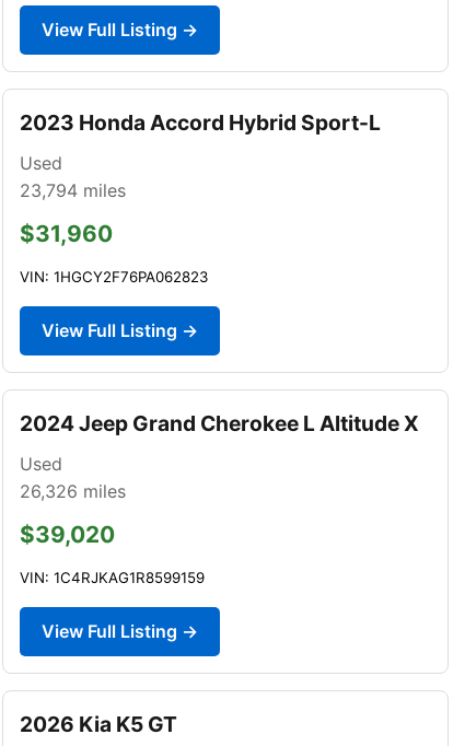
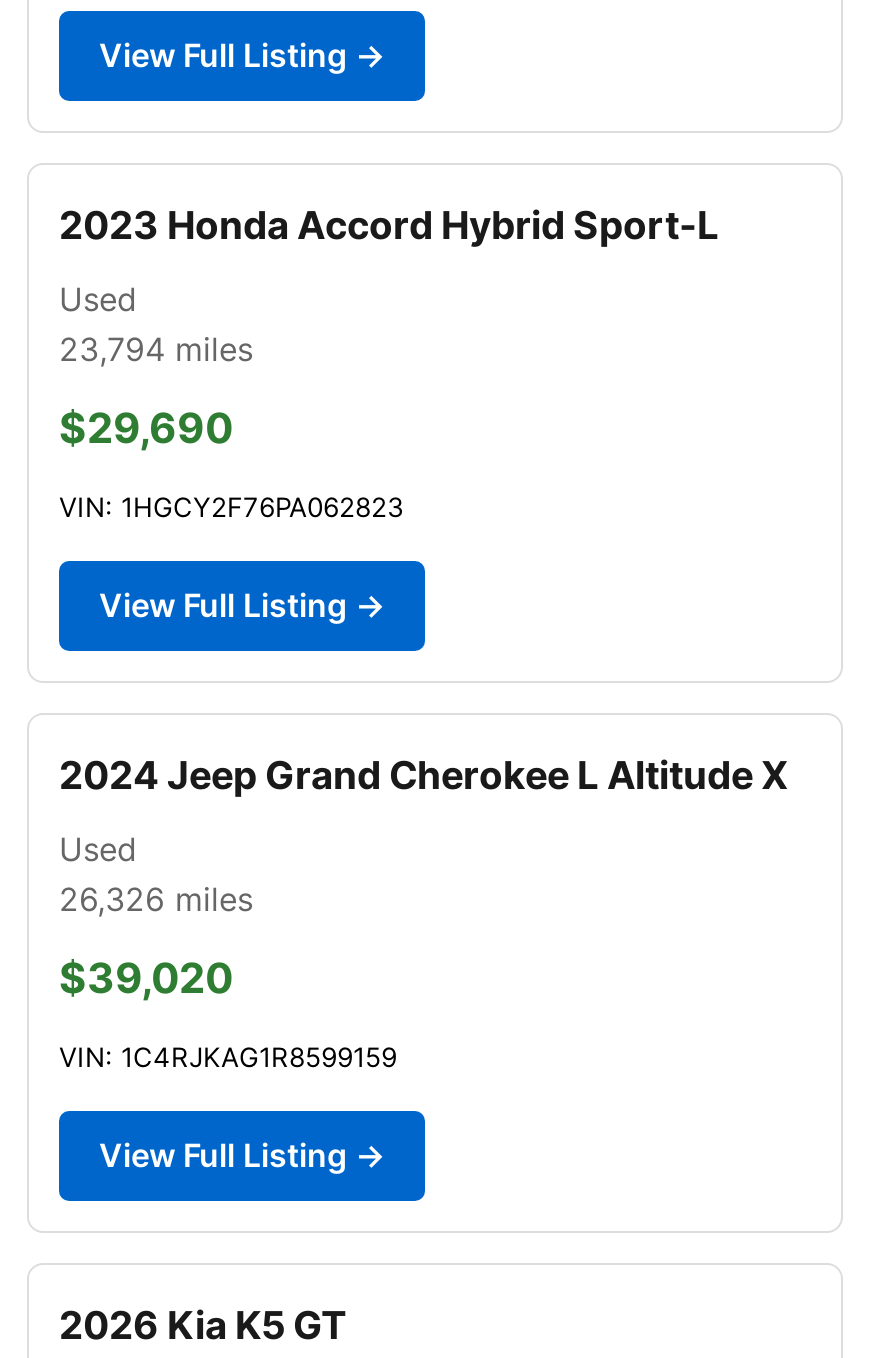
- $31,960
+ $29,690
